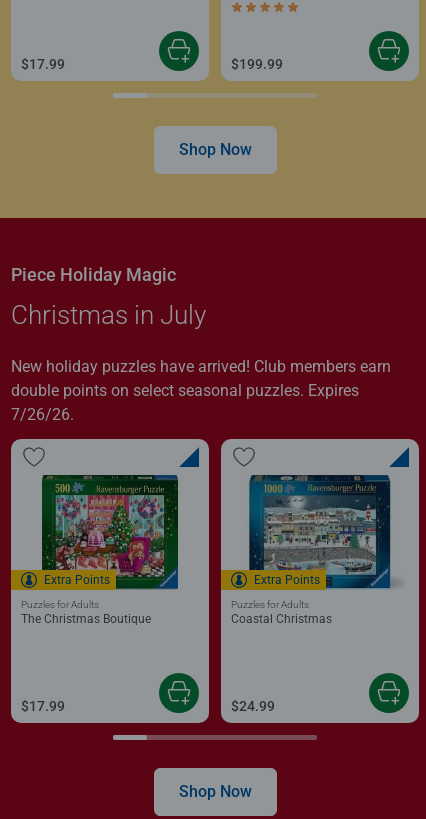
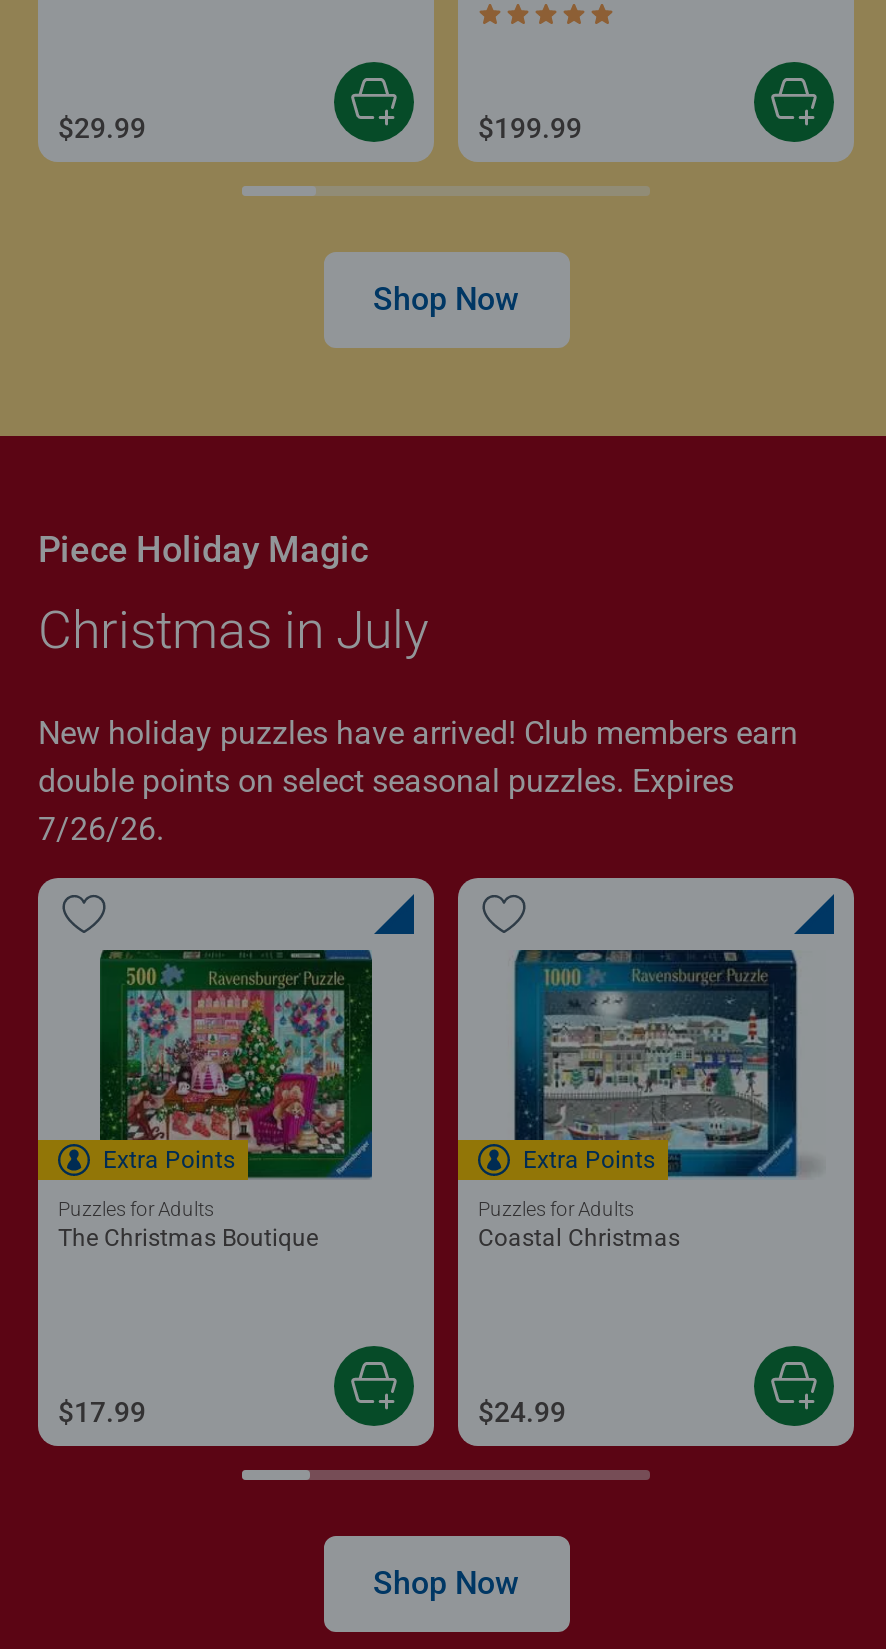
- $17.99
+ $29.99
